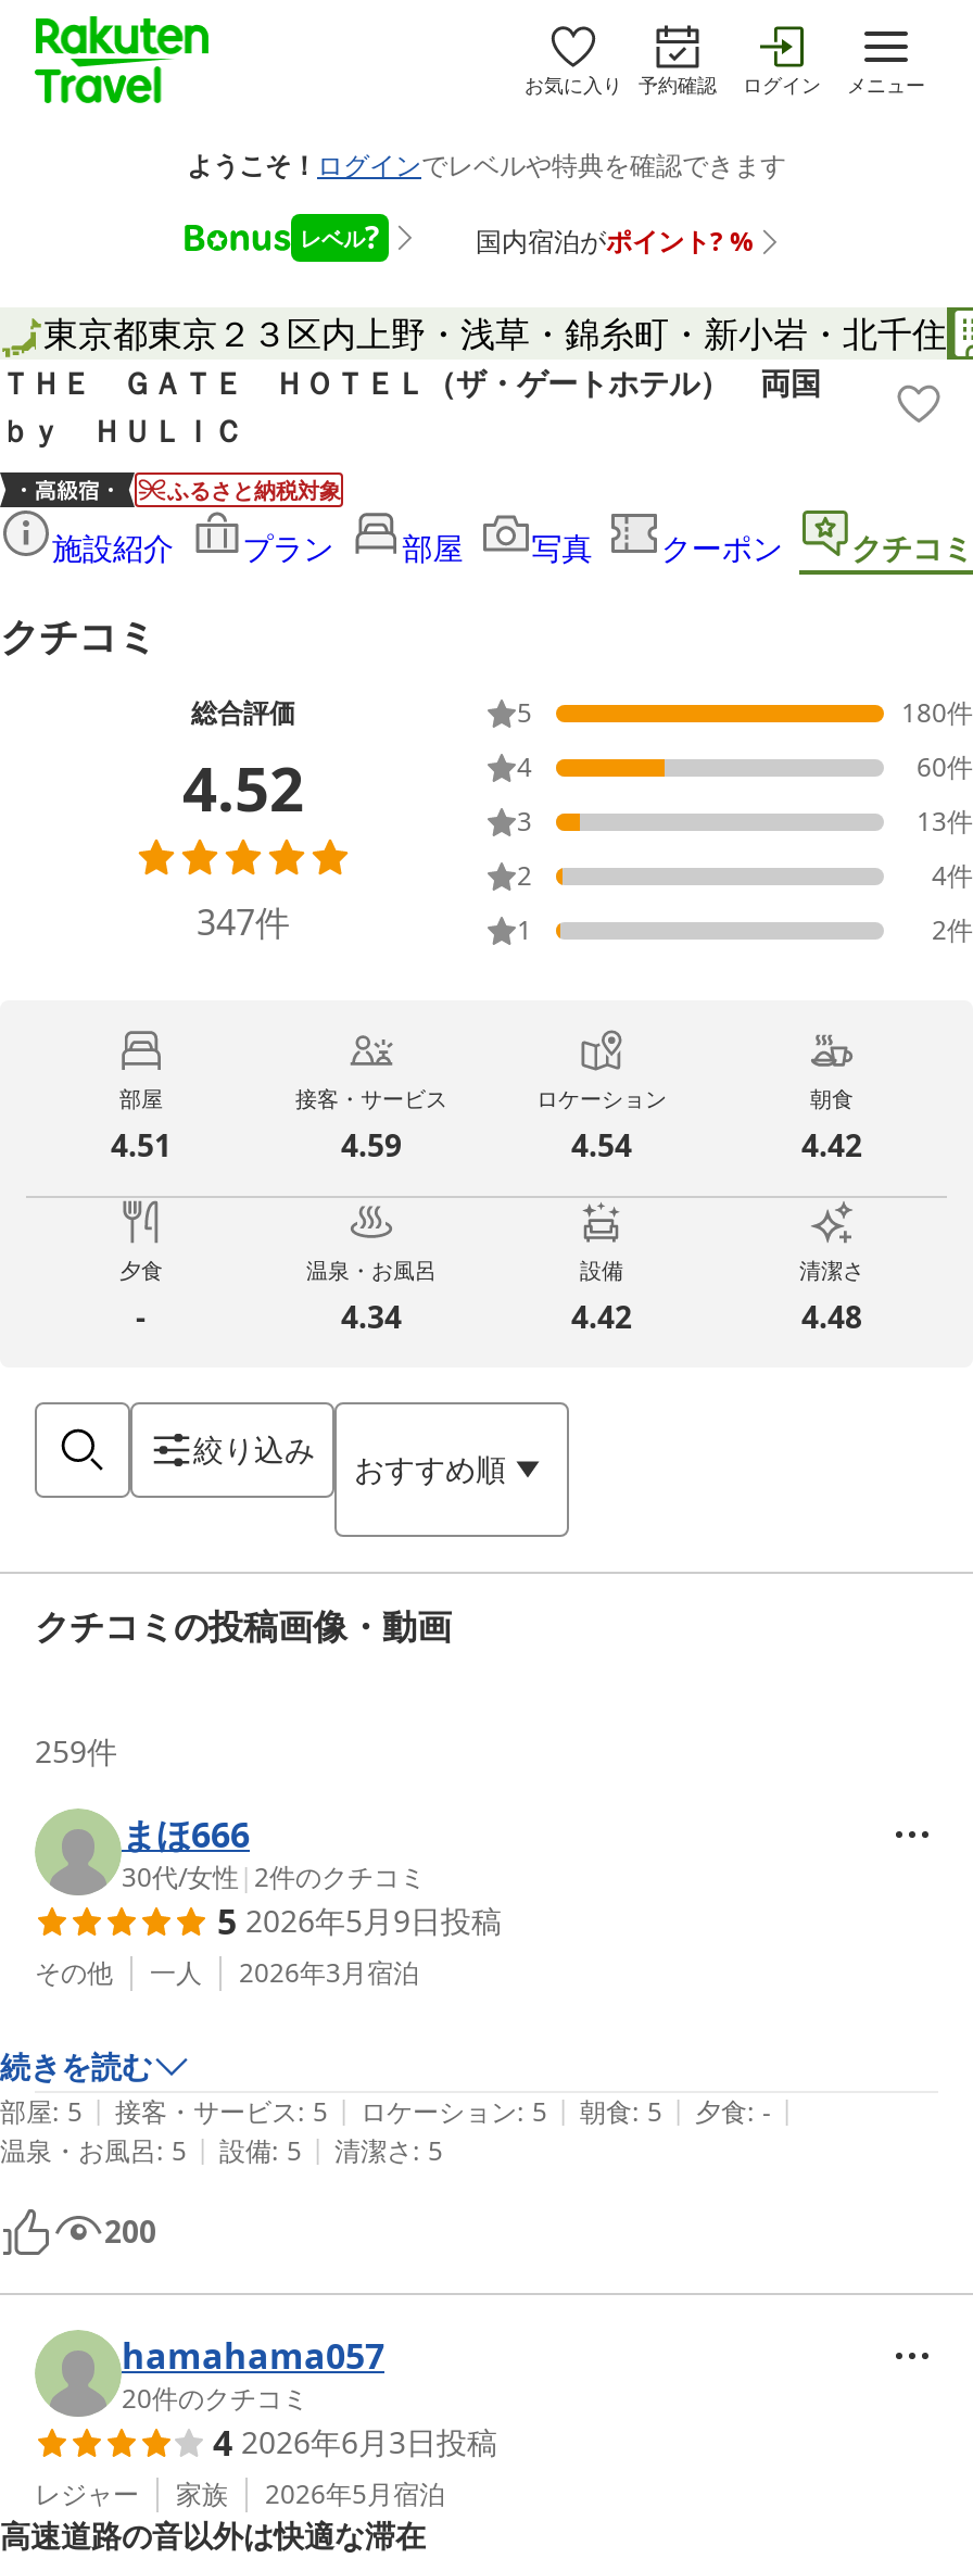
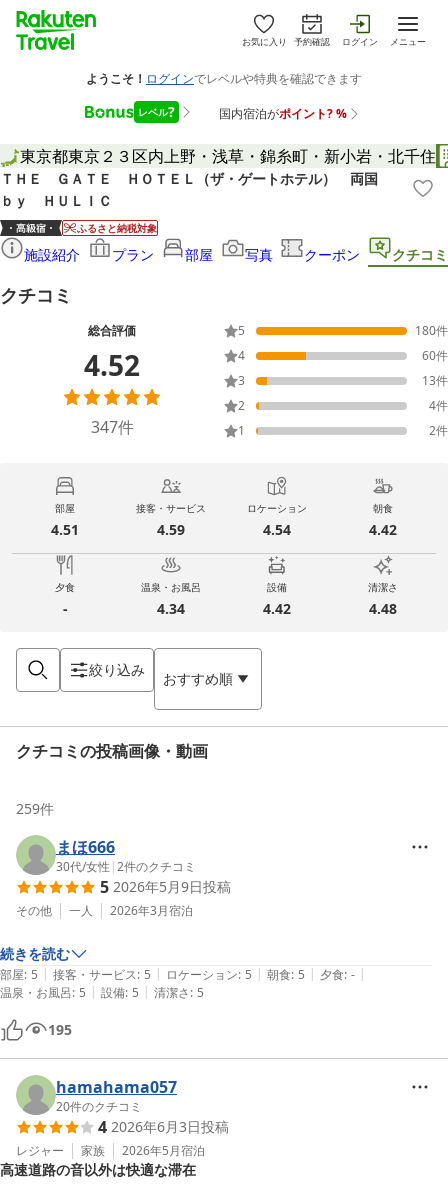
- 200
+ 195
